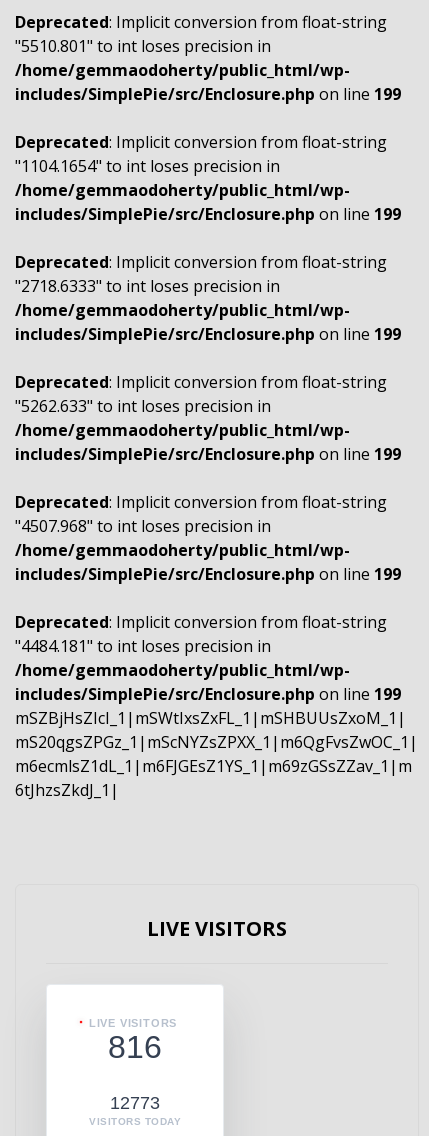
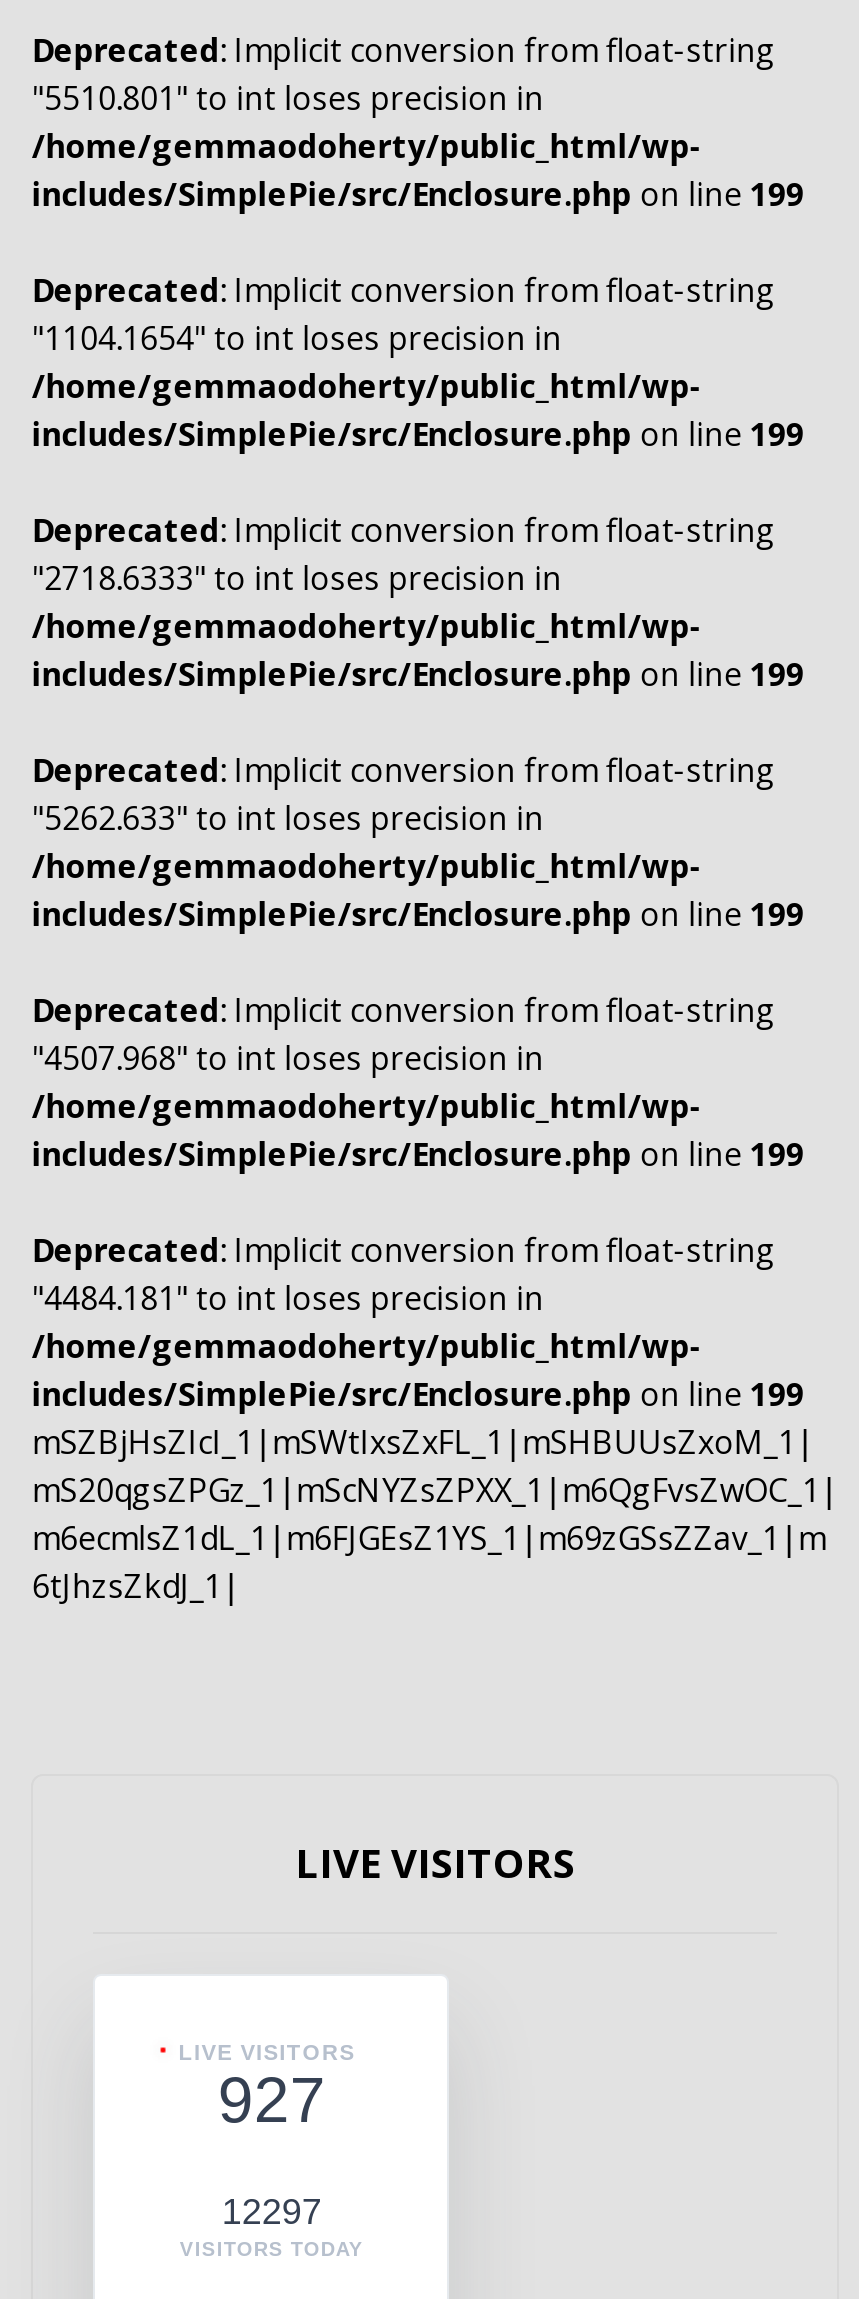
- 816
+ 927

- 12773
+ 12297
